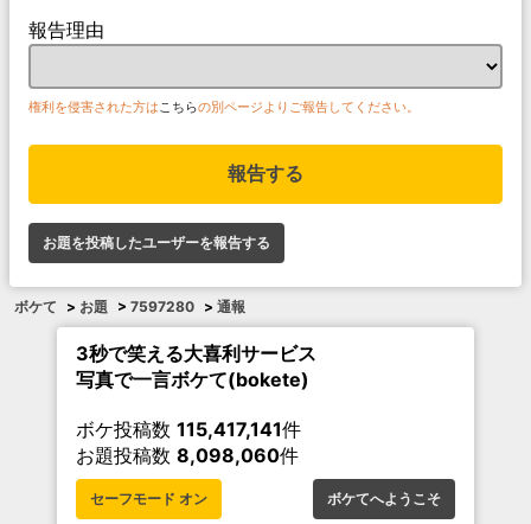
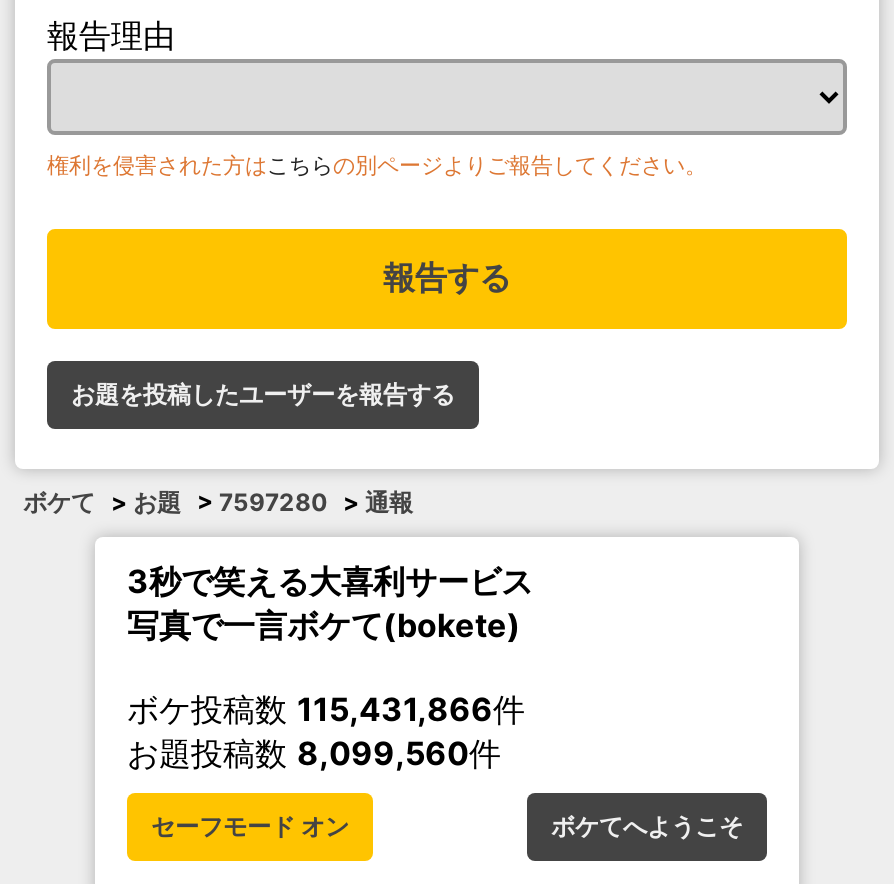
- ボケ投稿数115,417,141件
+ ボケ投稿数115,431,866件

- お題投稿数8,098,060件
+ お題投稿数8,099,560件
